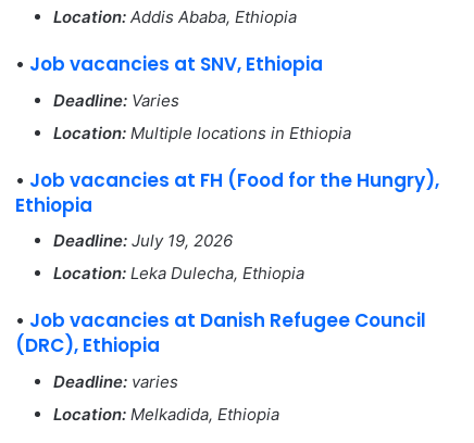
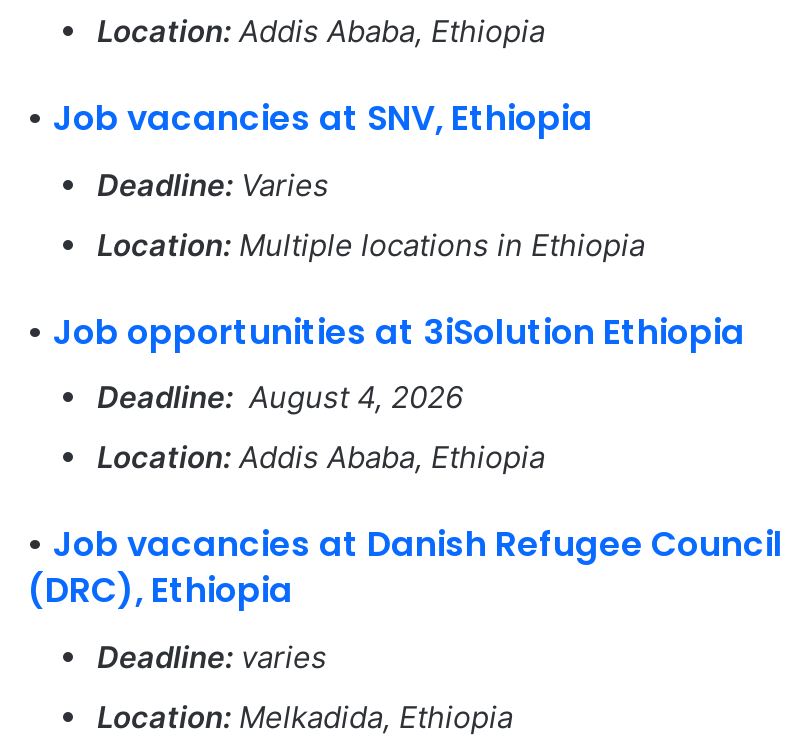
- • Job vacancies at FH (Food for the Hungry),
- Ethiopia
+ • Job opportunities at 3iSolution Ethiopia

- Deadline: July 19, 2026
+ Deadline: August 4, 2026

- Location: Leka Dulecha, Ethiopia
+ Location: Addis Ababa, Ethiopia
